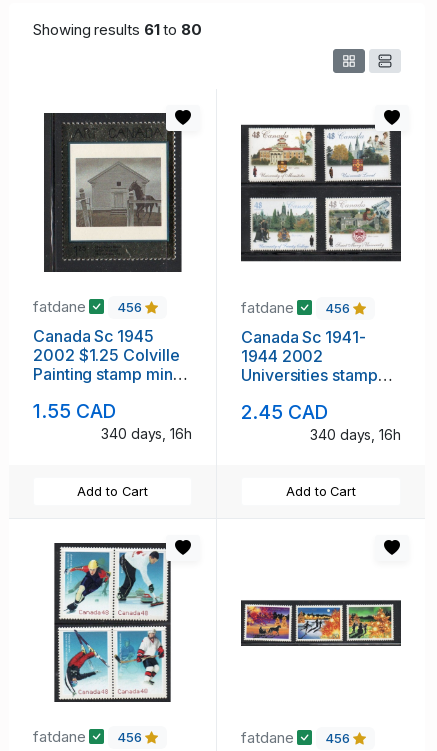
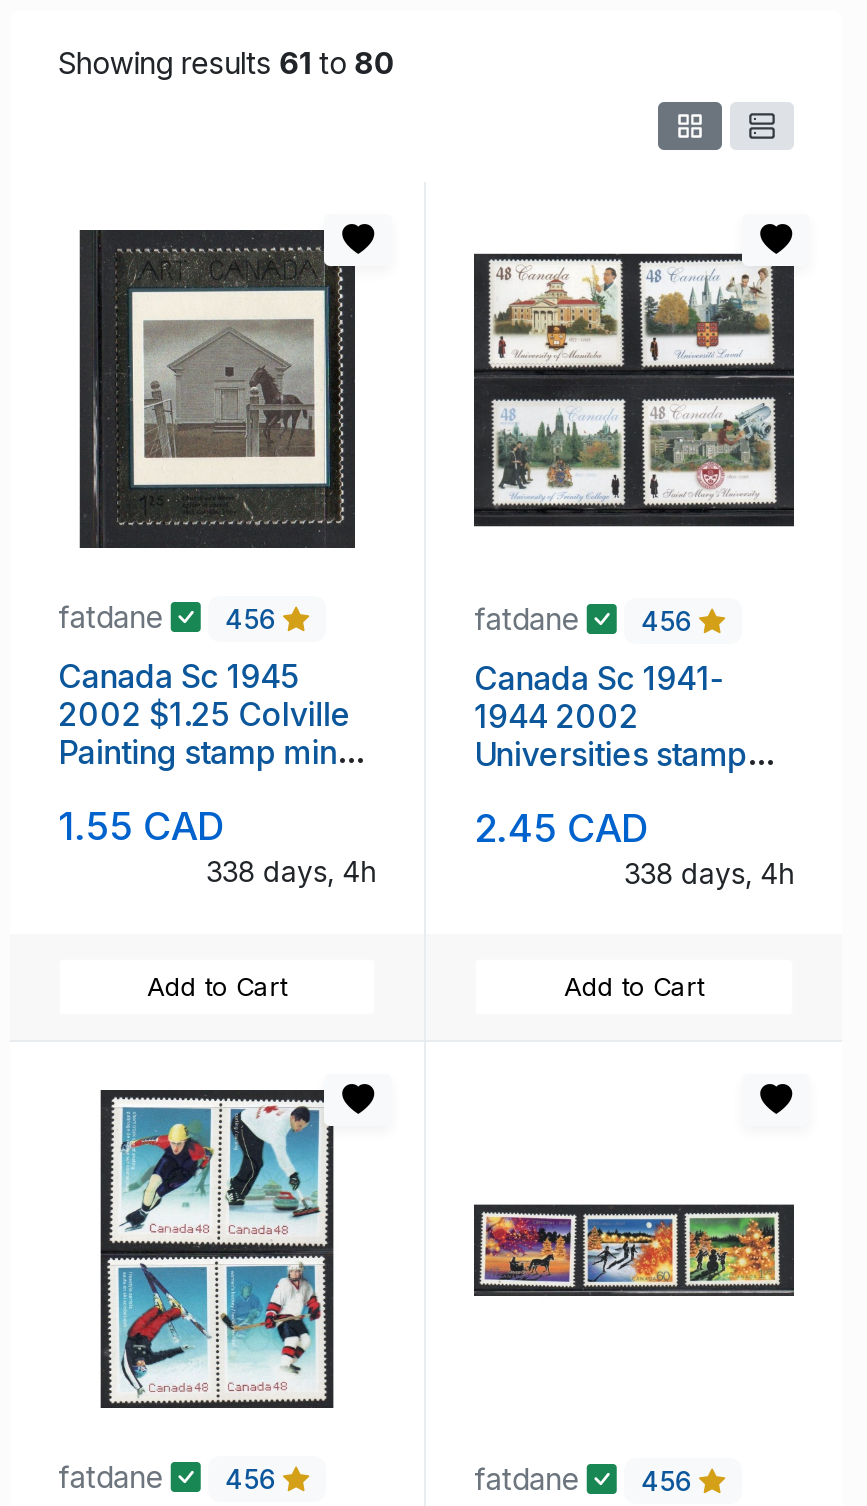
- 340 days, 16h
+ 338 days, 4h

- 340 days, 16h
+ 338 days, 4h
